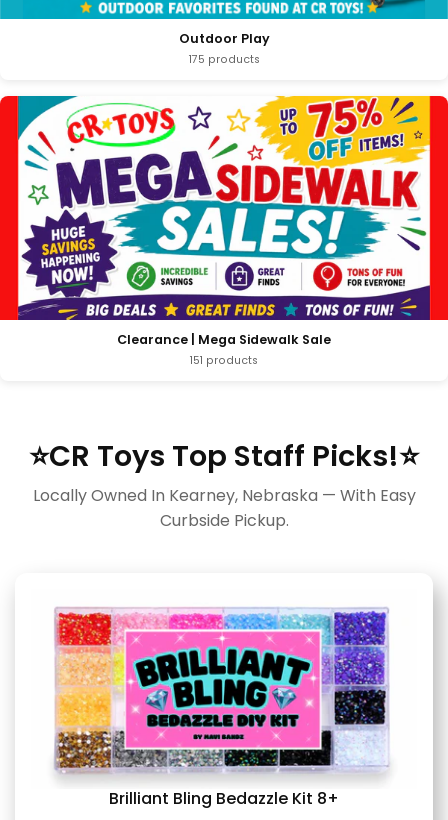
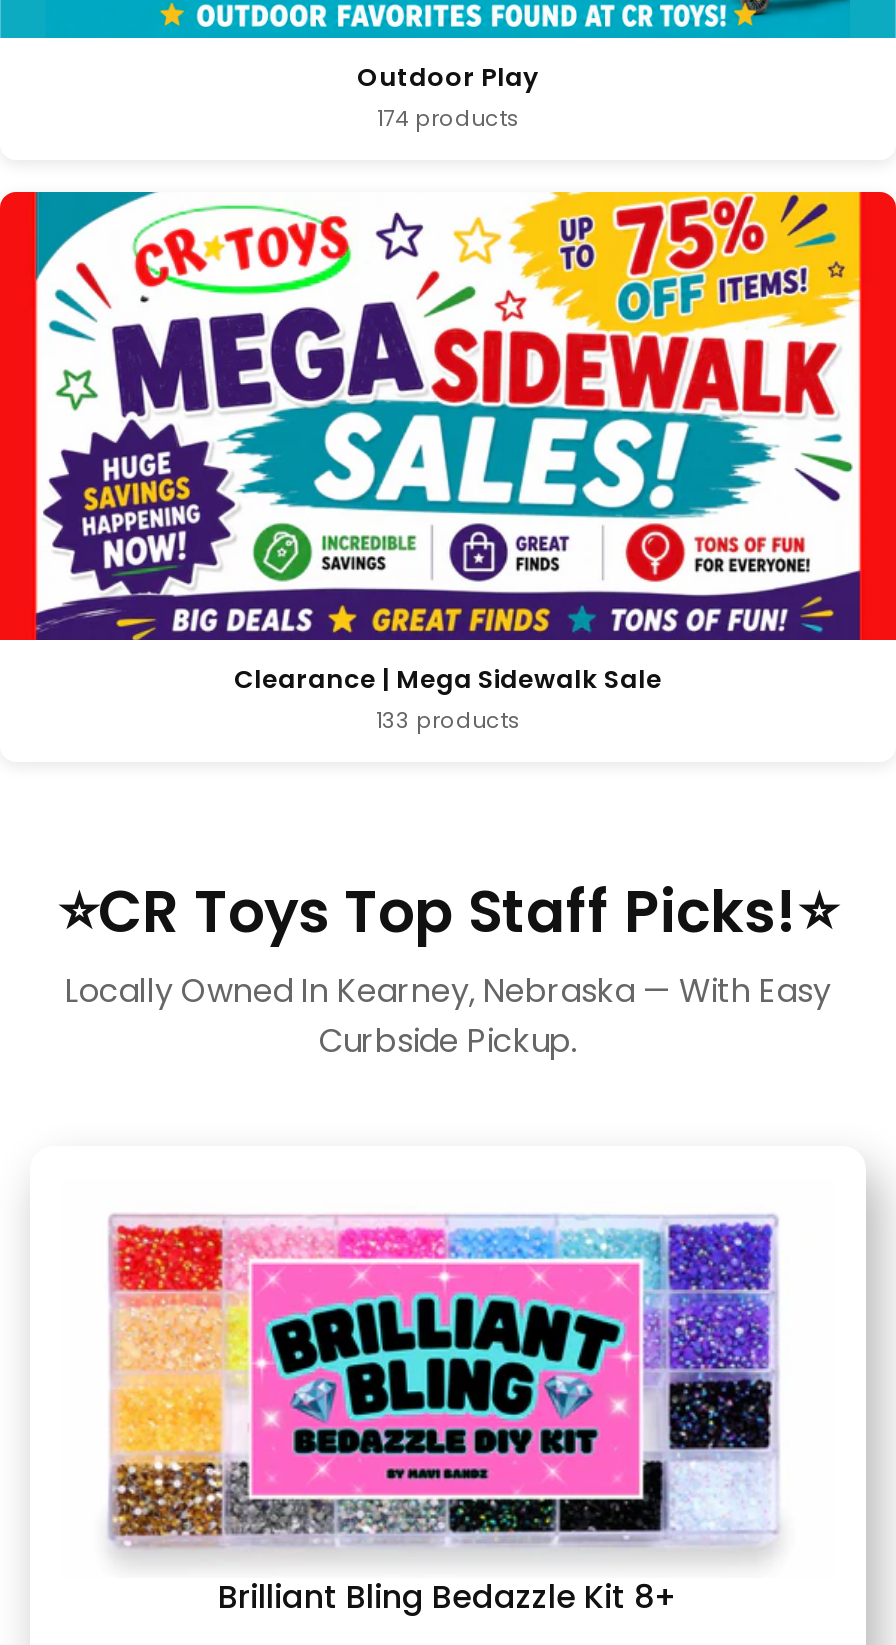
- 175 products
+ 174 products

- 151 products
+ 133 products
